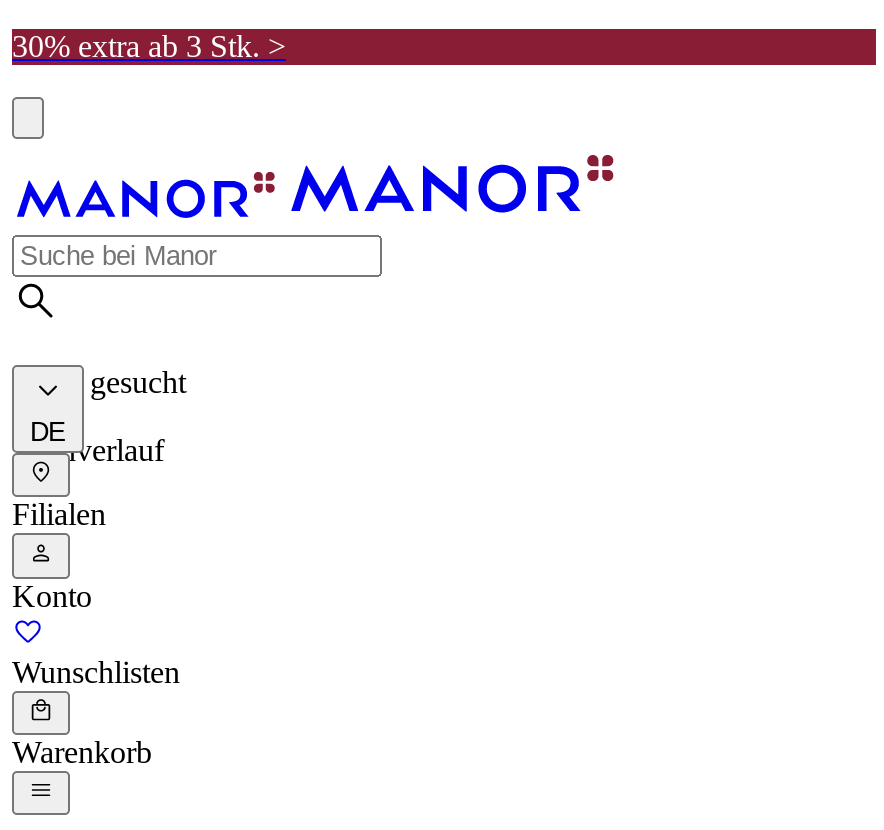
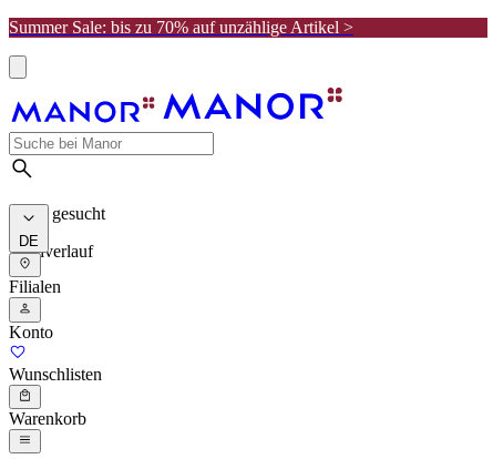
- 30% extra ab 3 Stk. >
+ Summer Sale: bis zu 70% auf unzählige Artikel >
